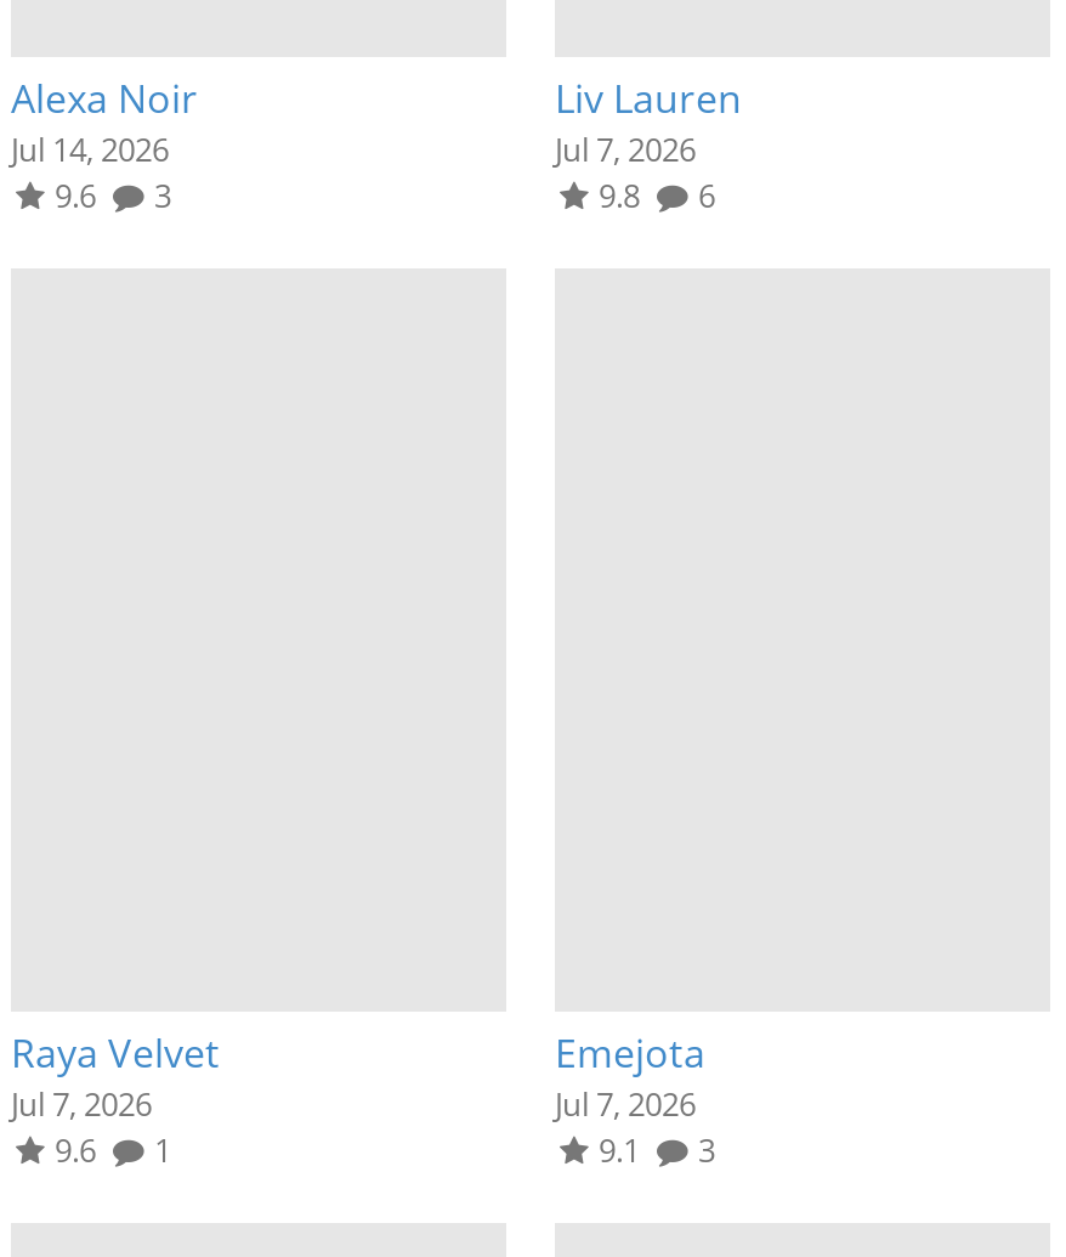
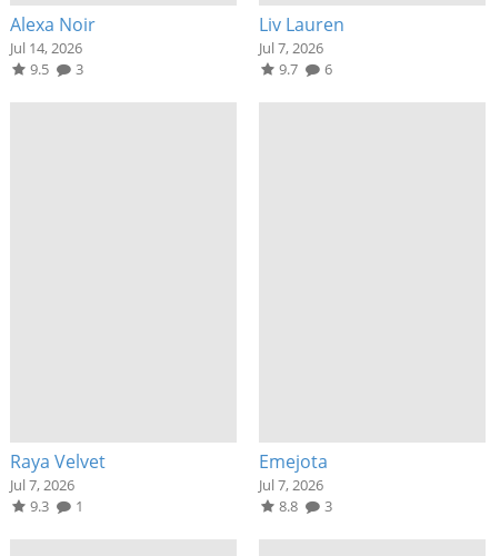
- 9.6 3
+ 9.5 3

- 9.8 6
+ 9.7 6

- 9.6 1
+ 9.3 1

- 9.1 3
+ 8.8 3
